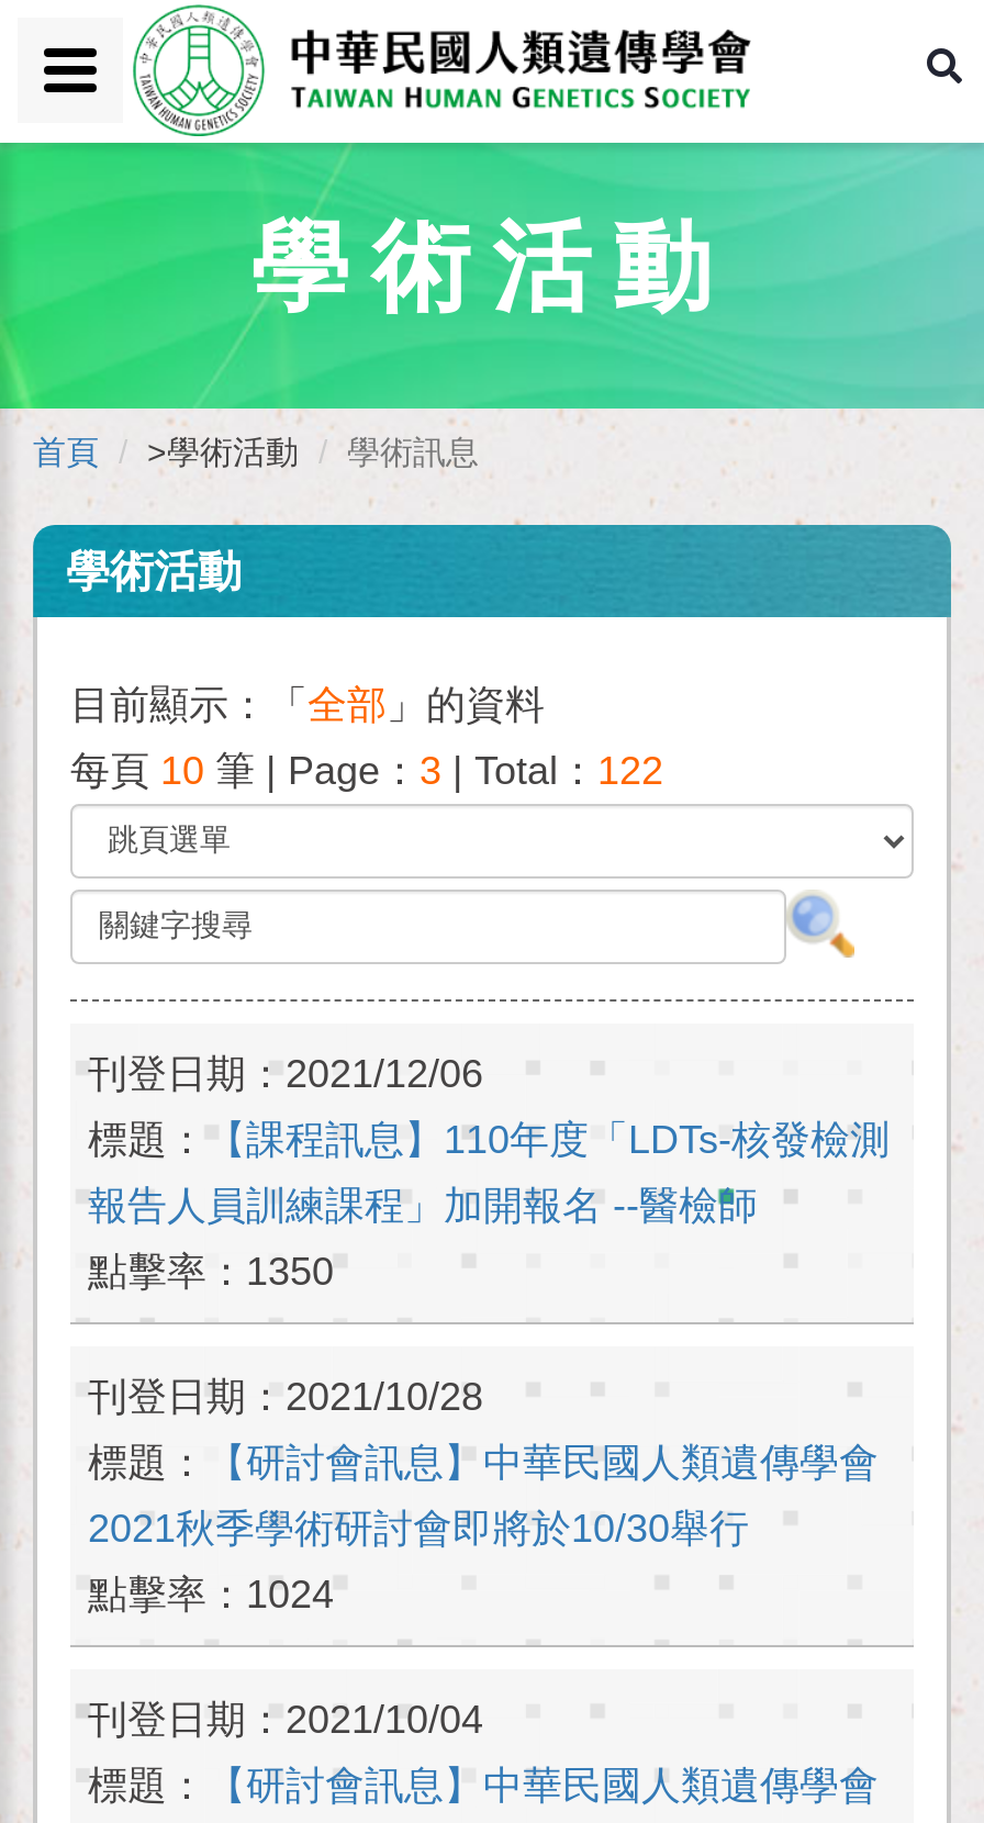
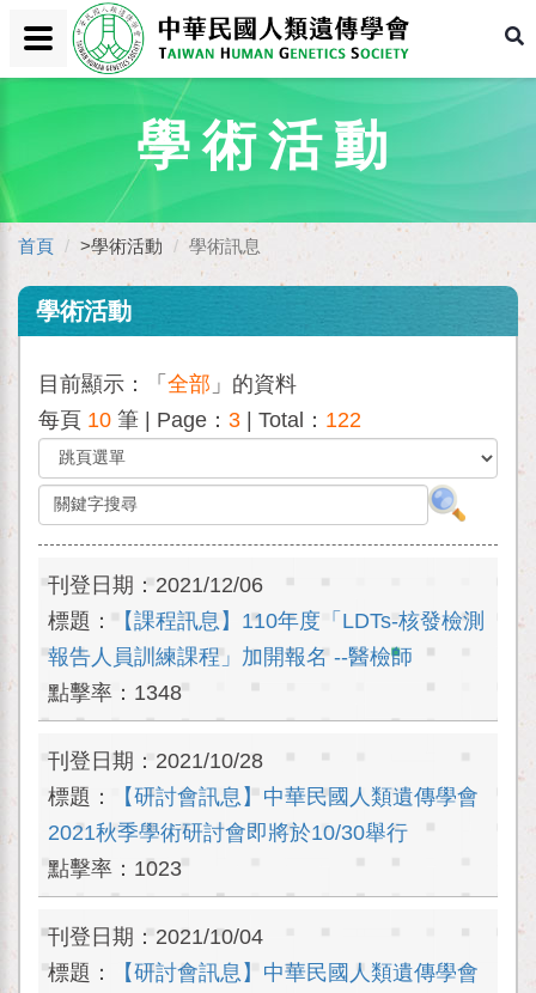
- 點擊率：1350
+ 點擊率：1348

- 點擊率：1024
+ 點擊率：1023
